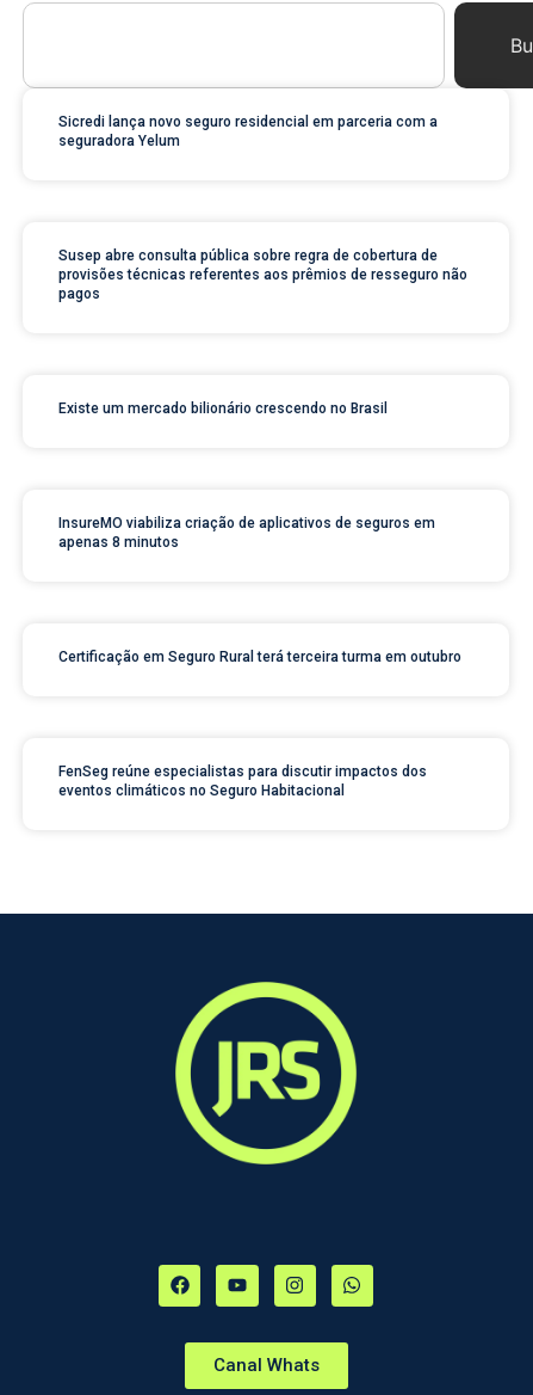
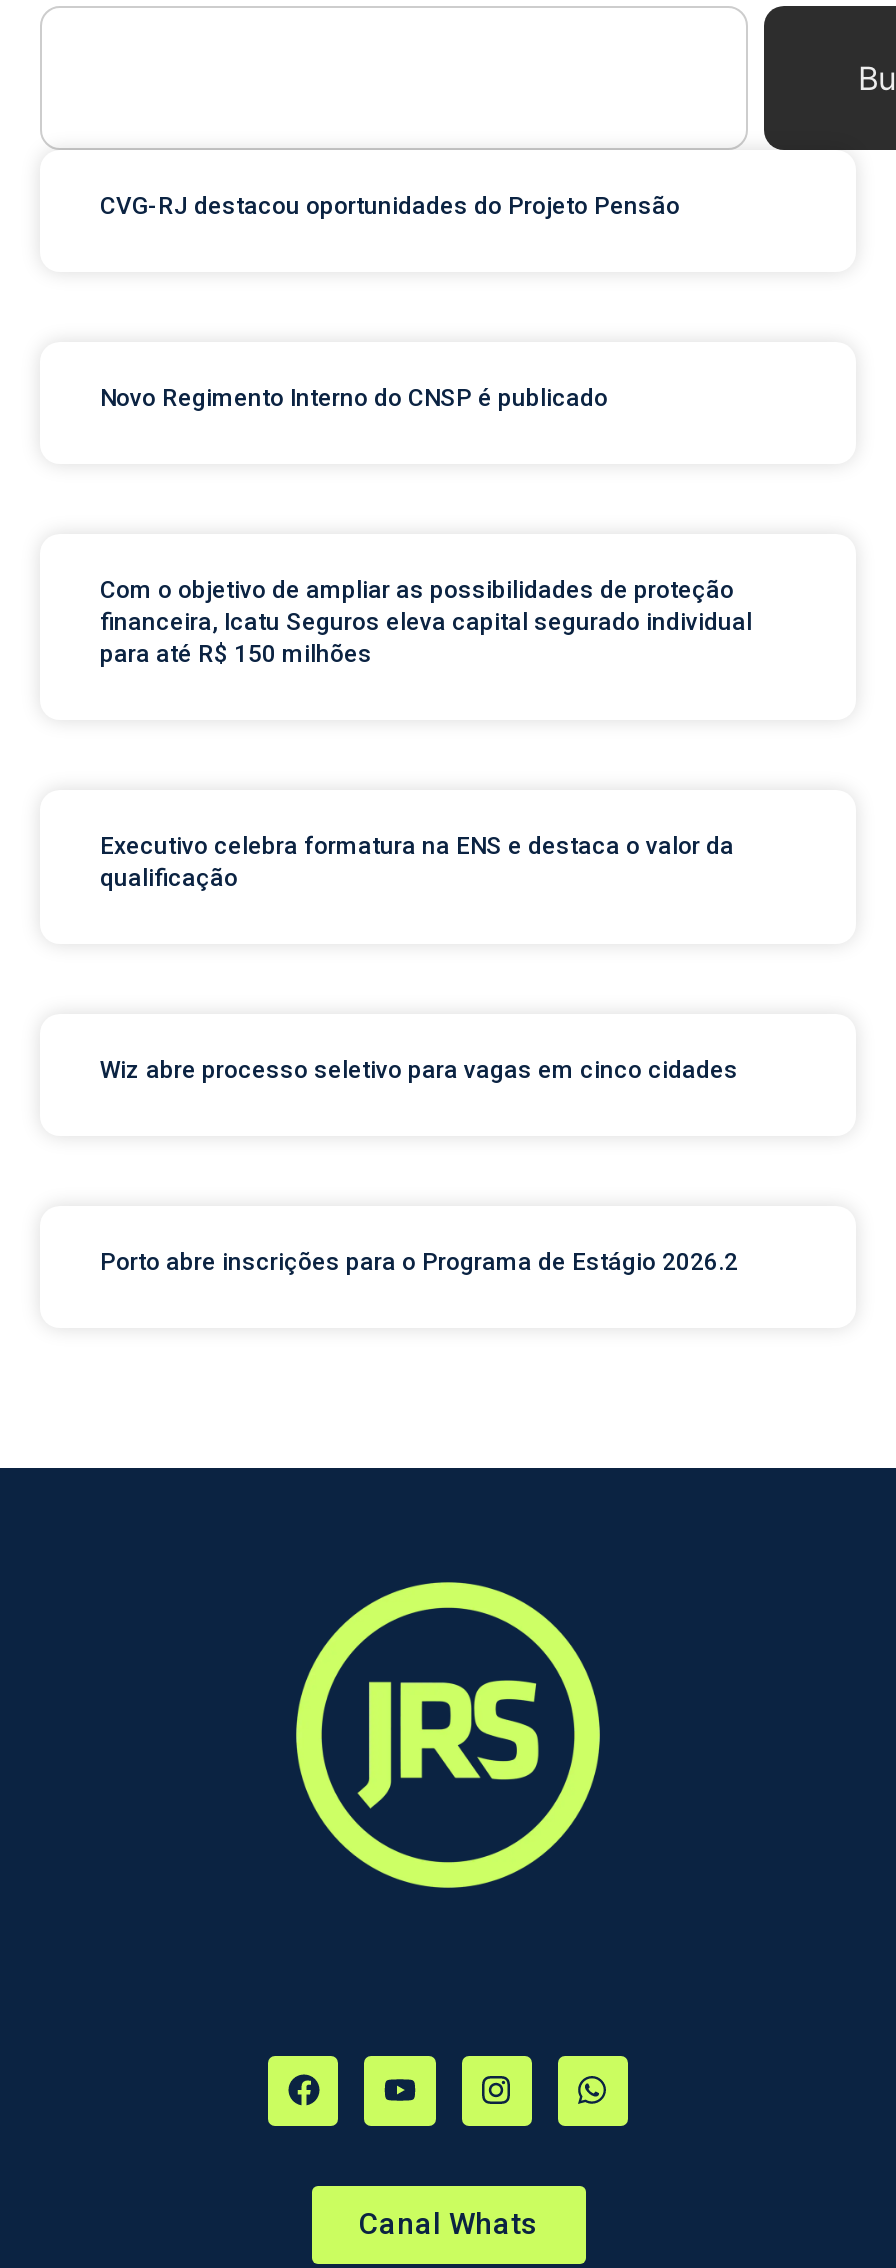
- Sicredi lança novo seguro residencial em parceria com a
- seguradora Yelum
+ CVG-RJ destacou oportunidades do Projeto Pensão

- Susep abre consulta pública sobre regra de cobertura de
- provisões técnicas referentes aos prêmios de resseguro não
- pagos
+ Novo Regimento Interno do CNSP é publicado

- Existe um mercado bilionário crescendo no Brasil
+ Com o objetivo de ampliar as possibilidades de proteção
+ financeira, Icatu Seguros eleva capital segurado individual
+ para até R$ 150 milhões

- InsureMO viabiliza criação de aplicativos de seguros em
- apenas 8 minutos
+ Executivo celebra formatura na ENS e destaca o valor da
+ qualificação

- Certificação em Seguro Rural terá terceira turma em outubro
+ Wiz abre processo seletivo para vagas em cinco cidades

- FenSeg reúne especialistas para discutir impactos dos
- eventos climáticos no Seguro Habitacional
+ Porto abre inscrições para o Programa de Estágio 2026.2
